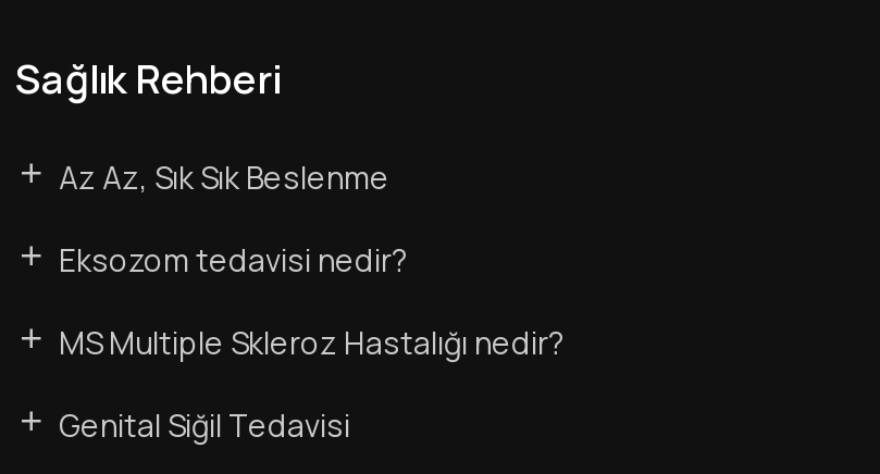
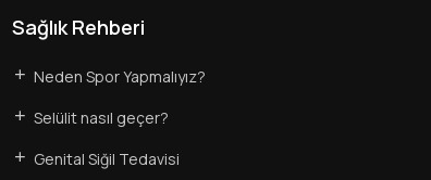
- Az Az, Sık Sık Beslenme
- Eksozom tedavisi nedir?
- MS Multiple Skleroz Hastalığı nedir?
+ Neden Spor Yapmalıyız?
+ Selülit nasıl geçer?
